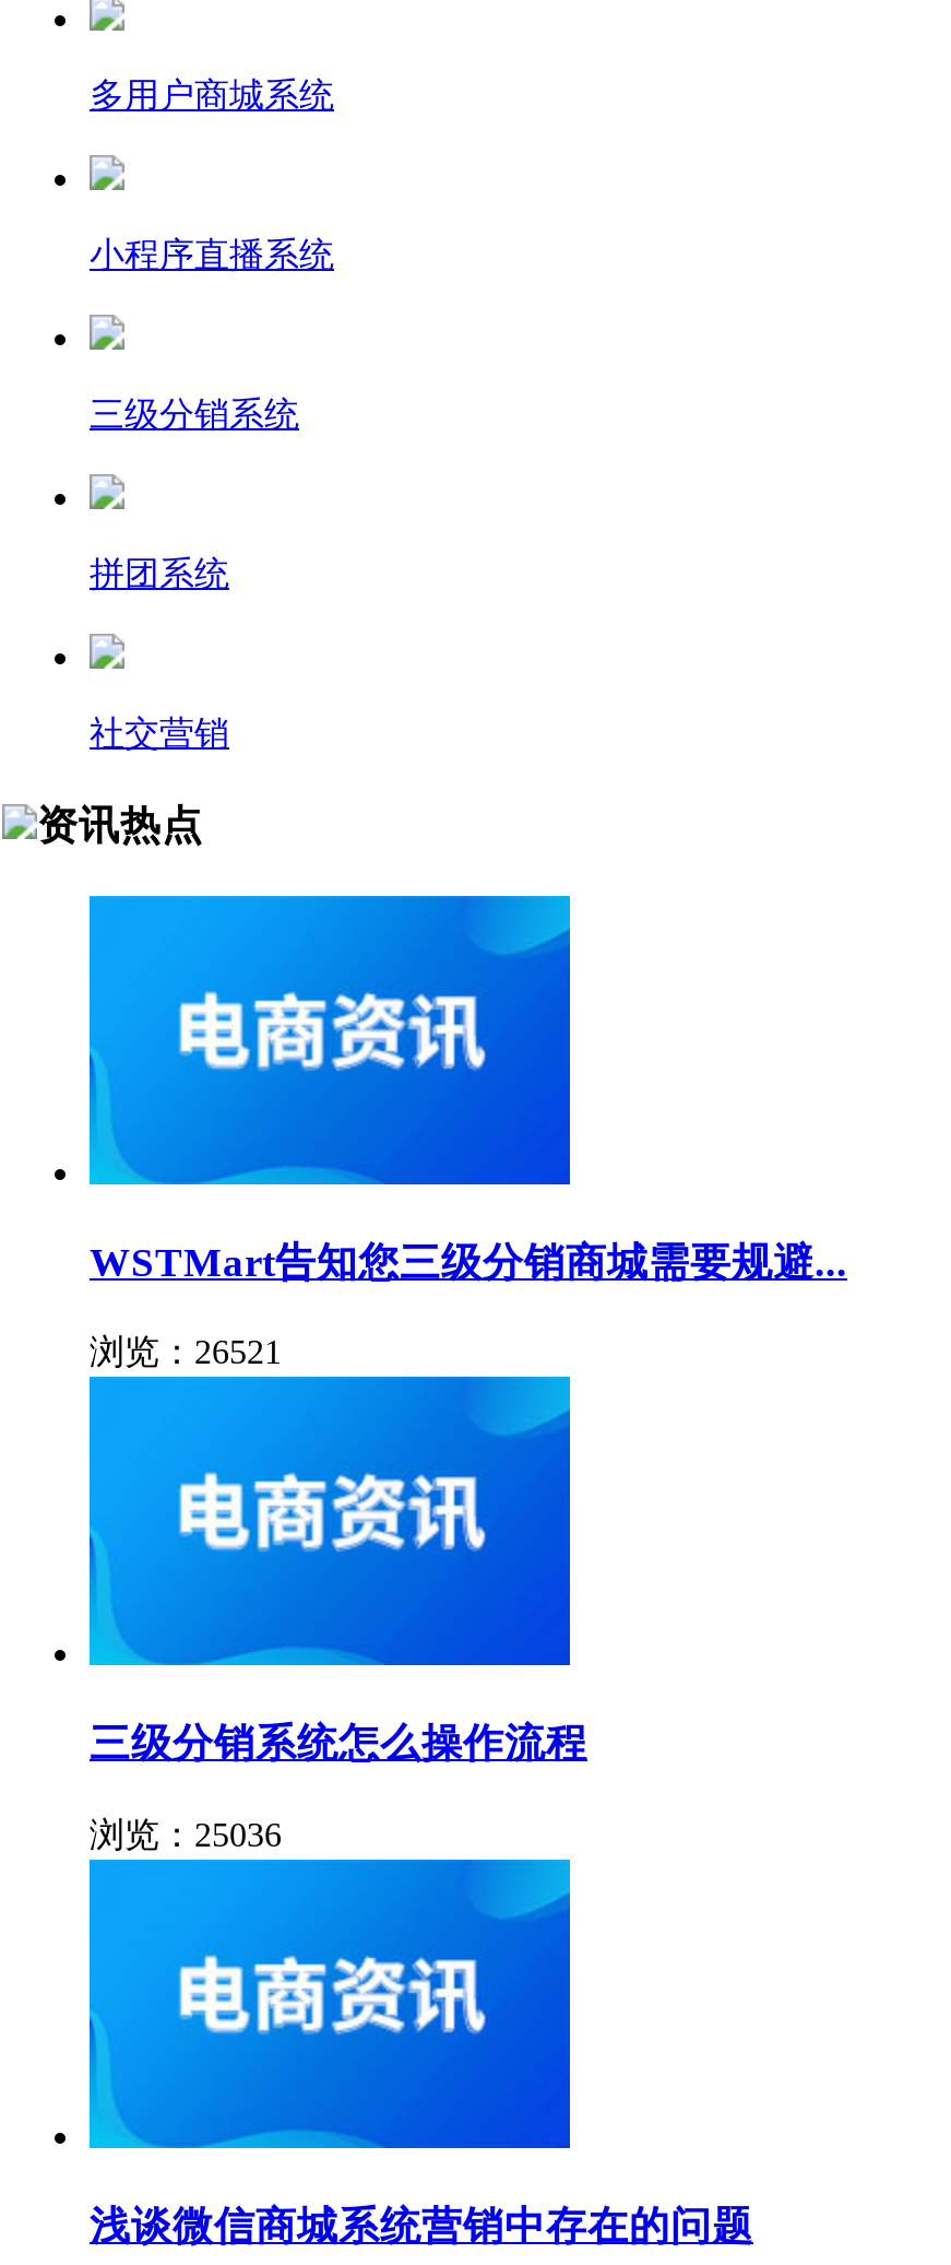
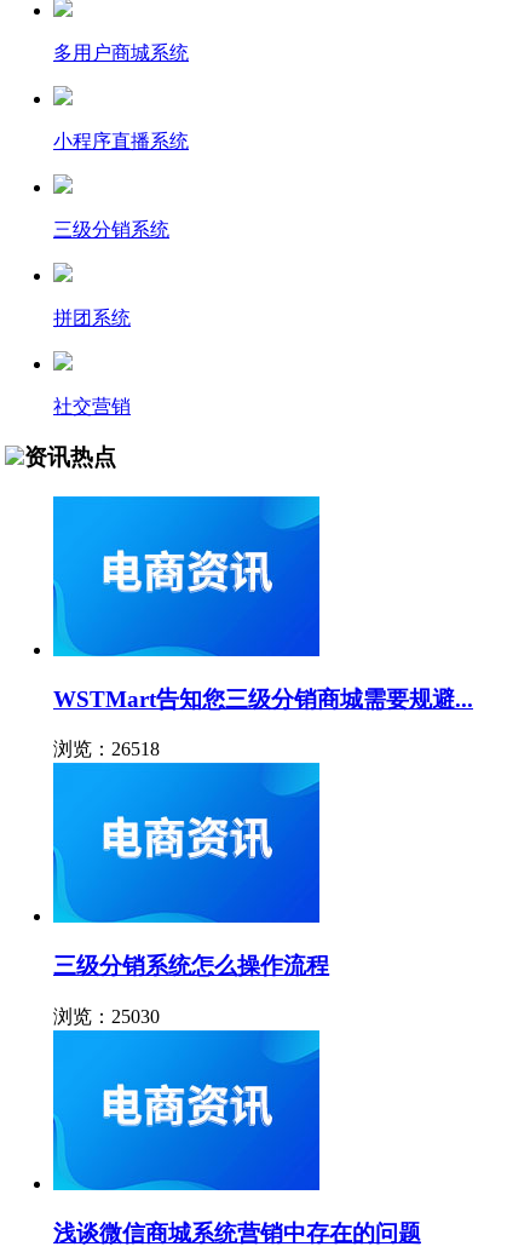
- 浏览：26521
+ 浏览：26518

- 浏览：25036
+ 浏览：25030
